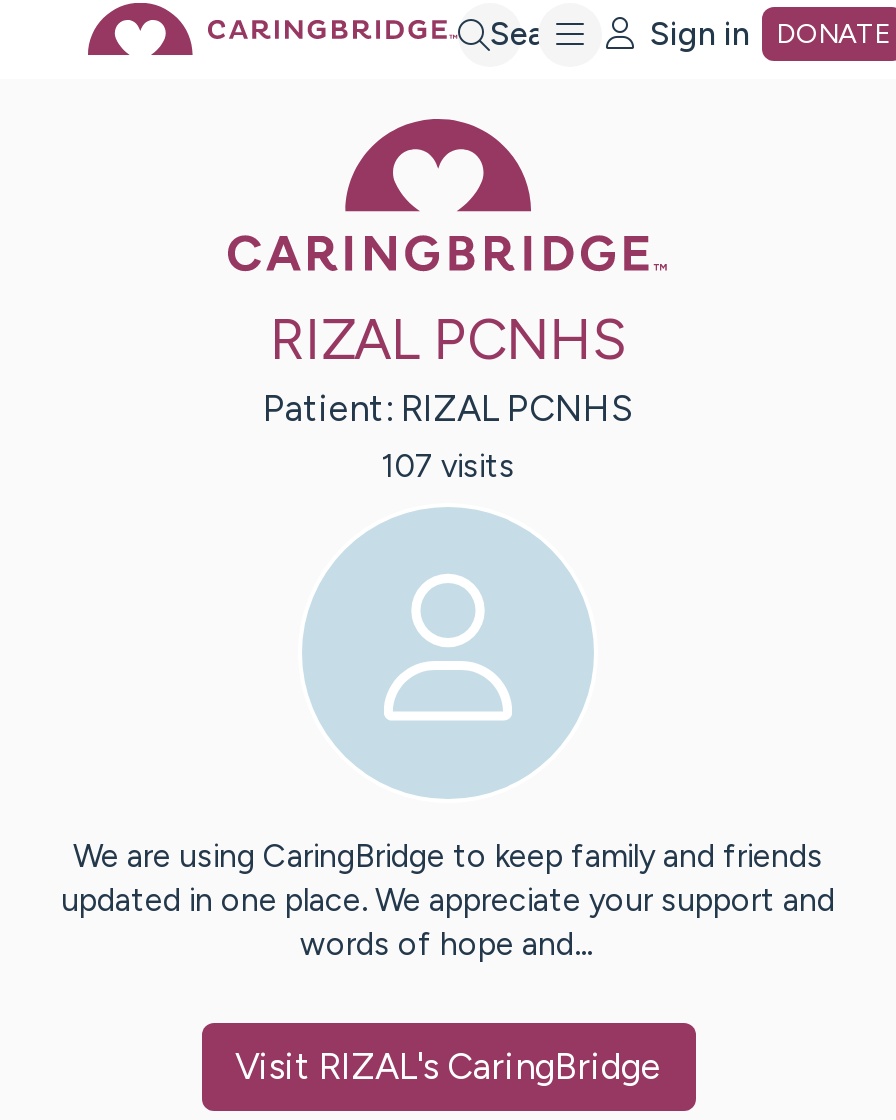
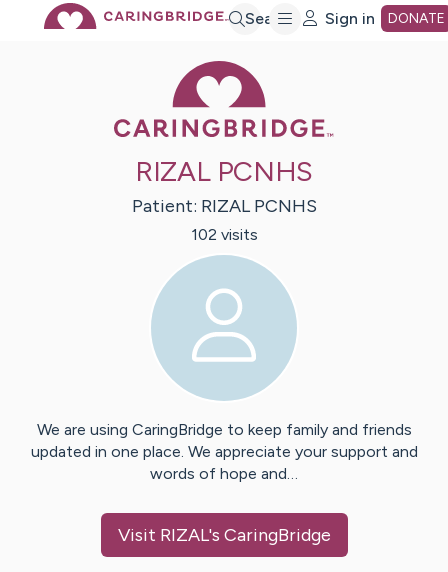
- 107 visits
+ 102 visits
